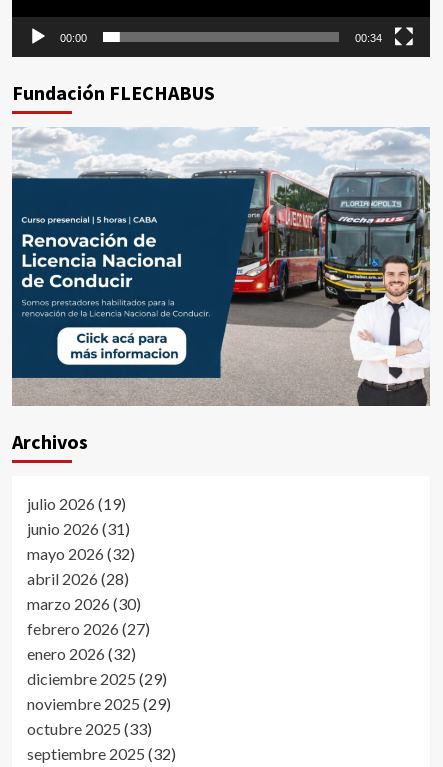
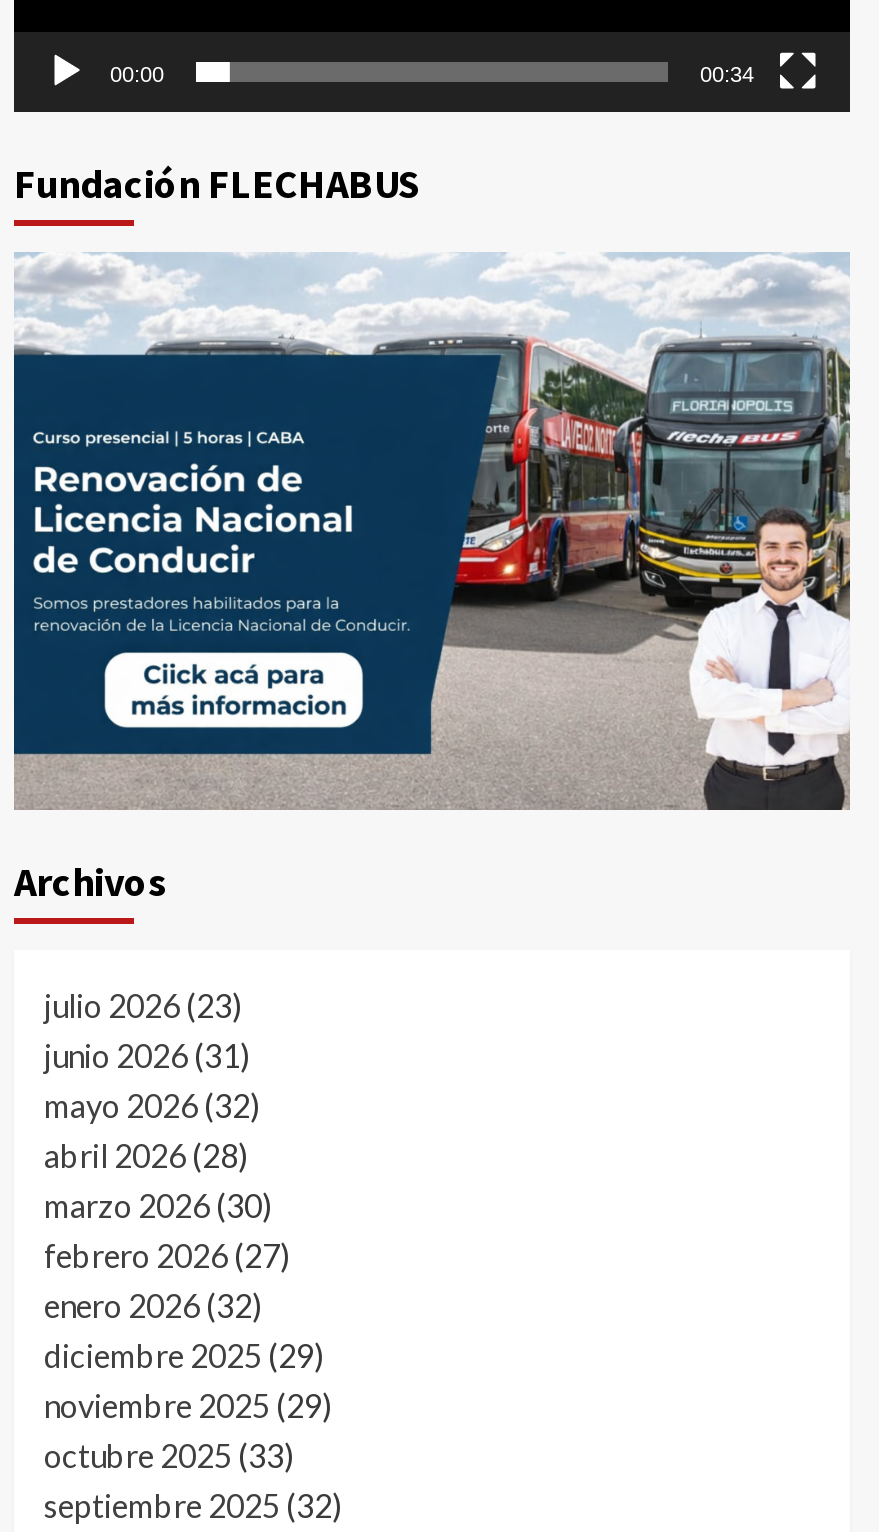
- julio 2026 (19)
+ julio 2026 (23)
